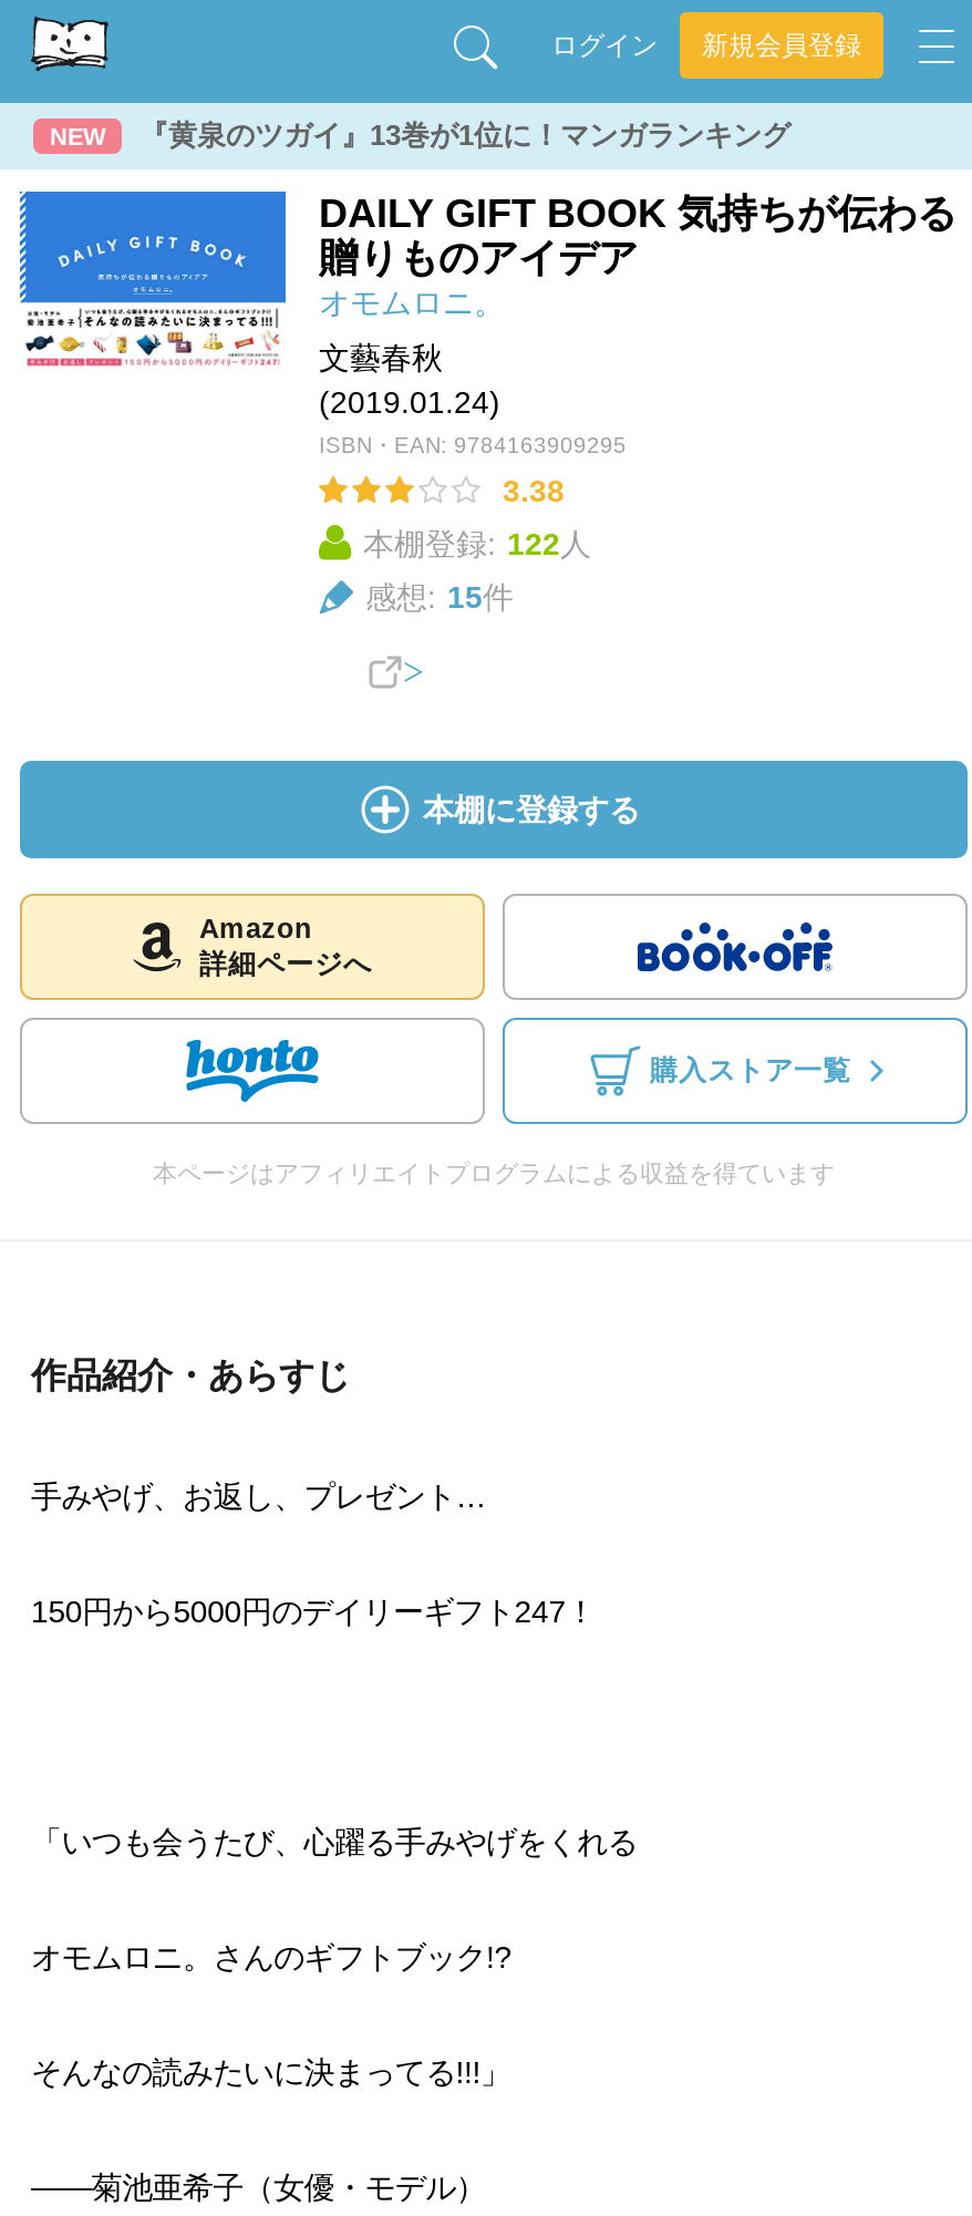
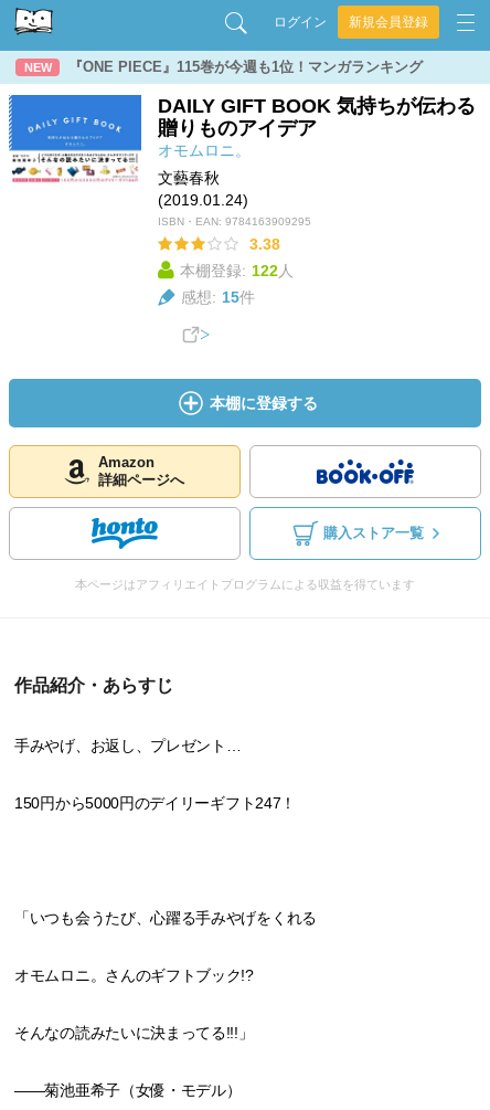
- 『黄泉のツガイ』13巻が1位に！マンガランキング
+ 『ONE PIECE』115巻が今週も1位！マンガランキング
